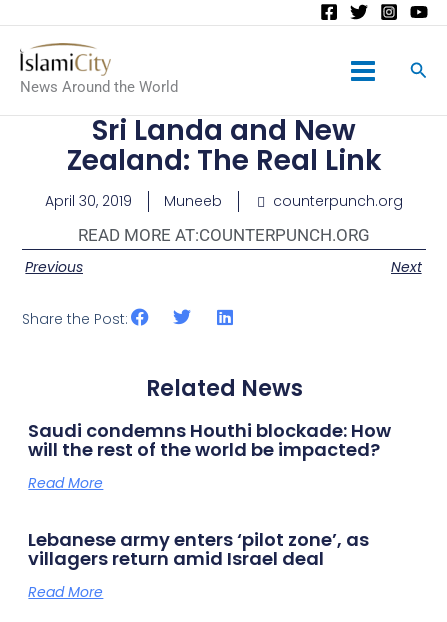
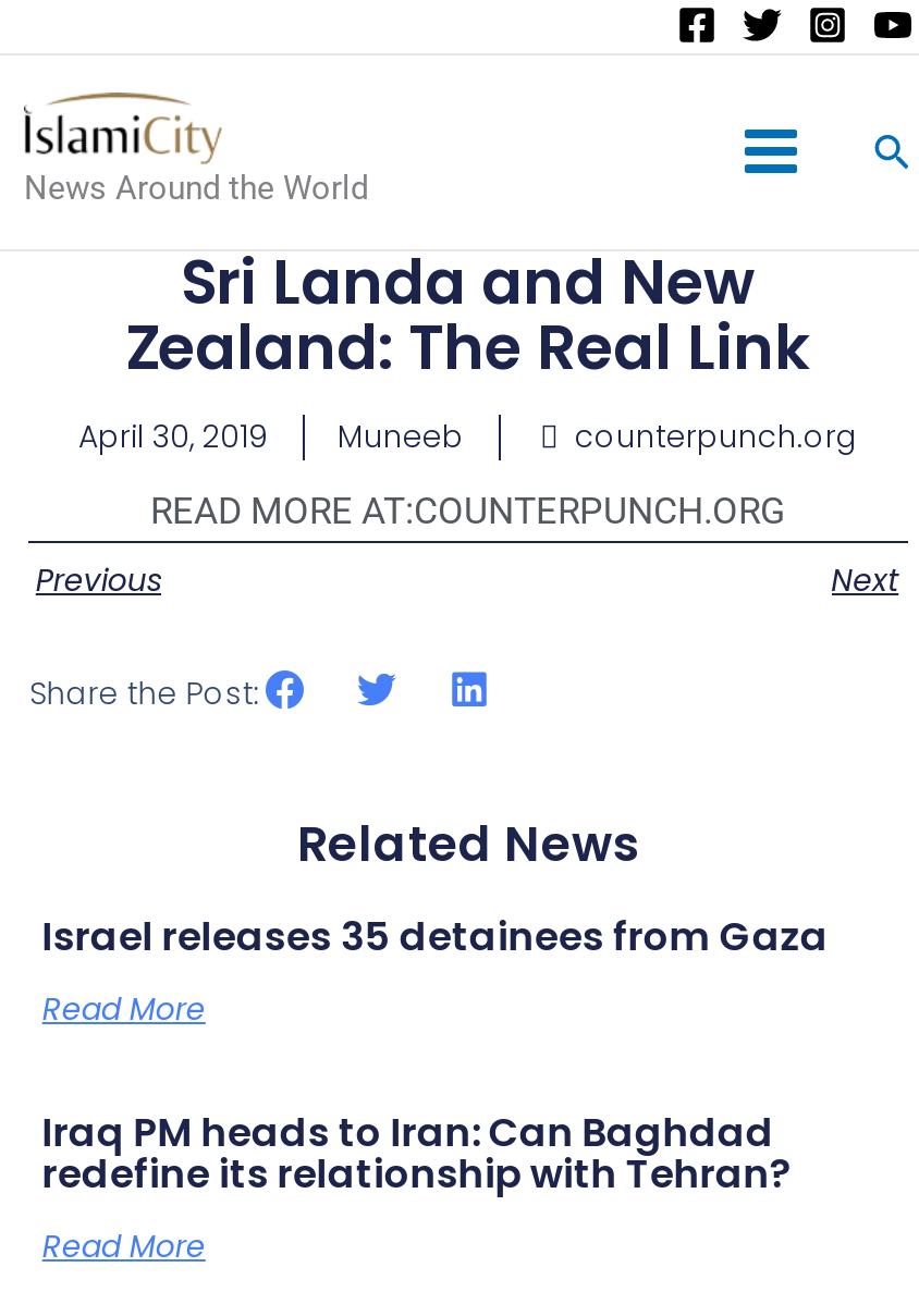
- Saudi condemns Houthi blockade: How
- will the rest of the world be impacted?
+ Israel releases 35 detainees from Gaza

- Lebanese army enters ‘pilot zone’, as
- villagers return amid Israel deal
+ Iraq PM heads to Iran: Can Baghdad
+ redefine its relationship with Tehran?
